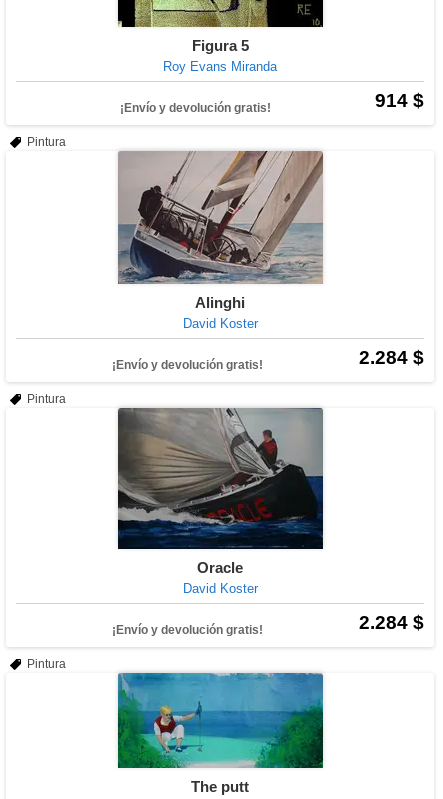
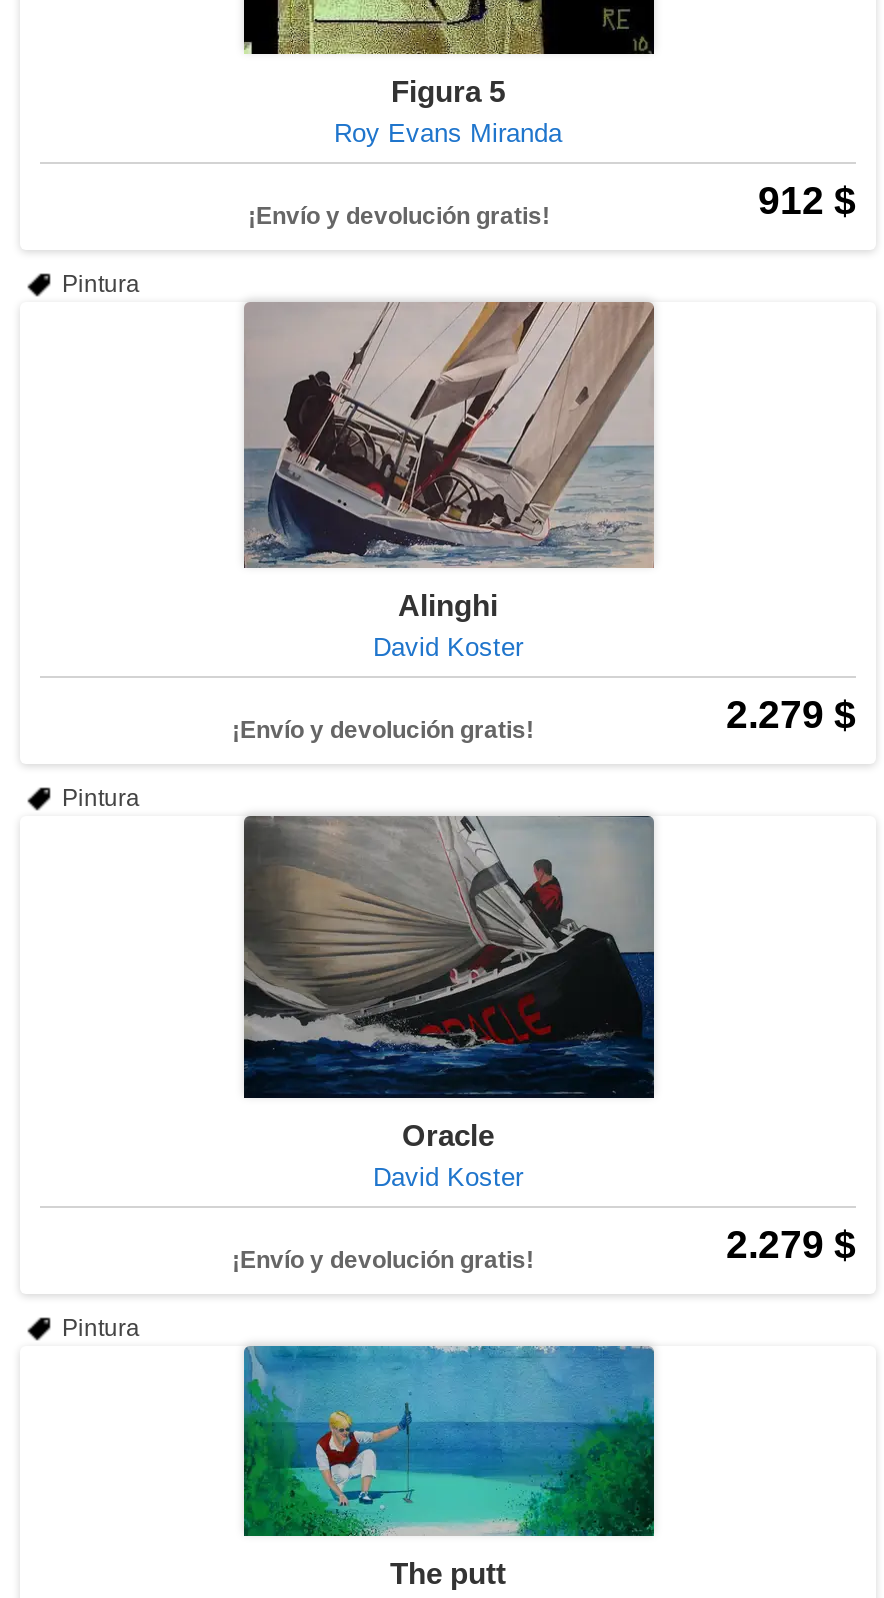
- 914 $
+ 912 $

- 2.284 $
+ 2.279 $

- 2.284 $
+ 2.279 $
